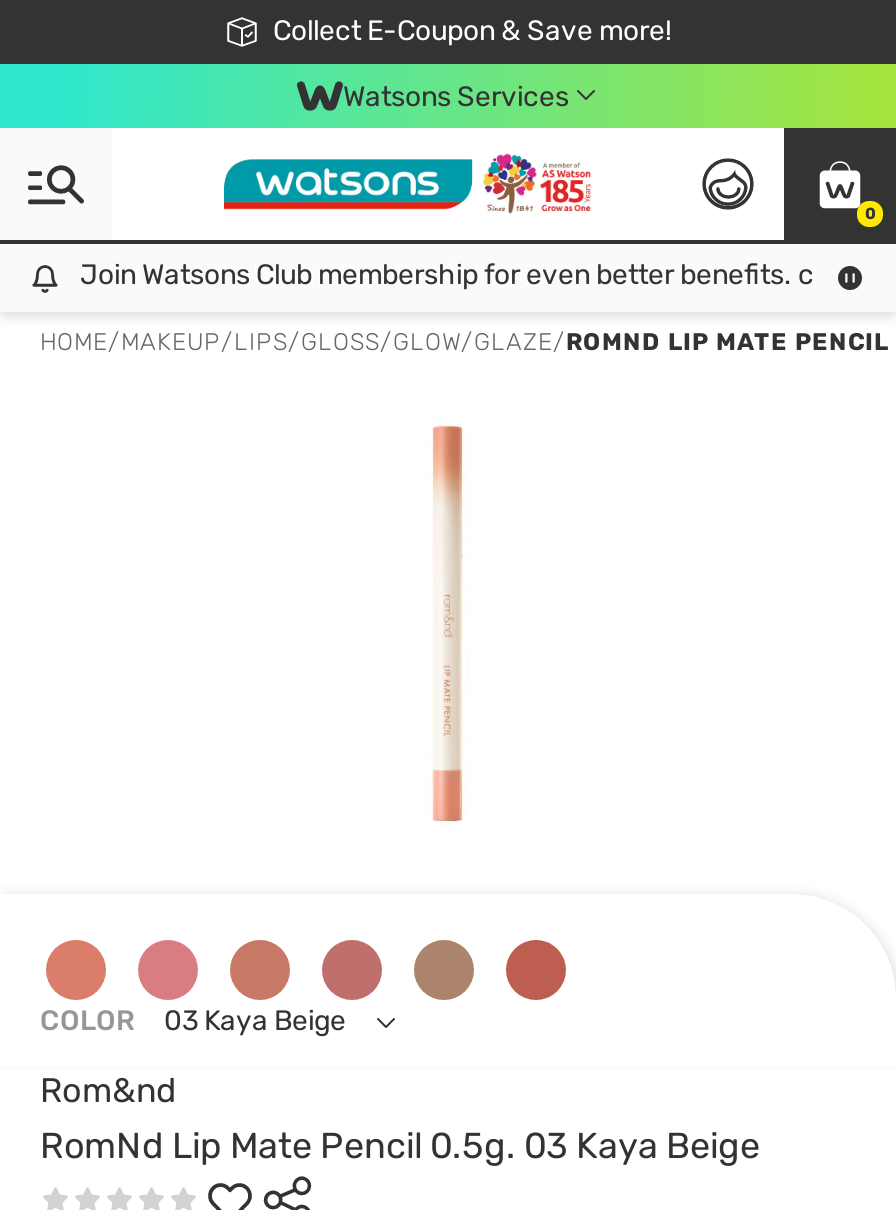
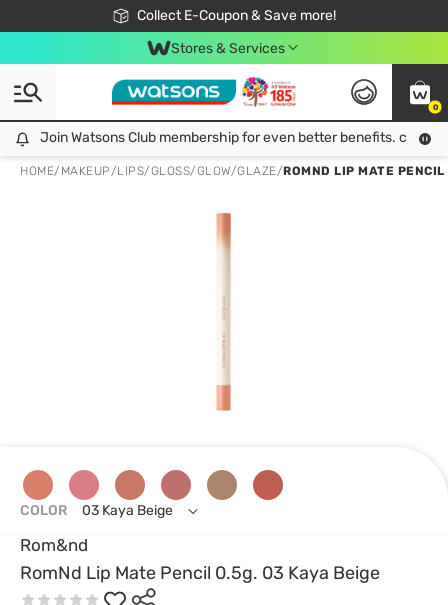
- Watsons Services
+ Stores & Services
